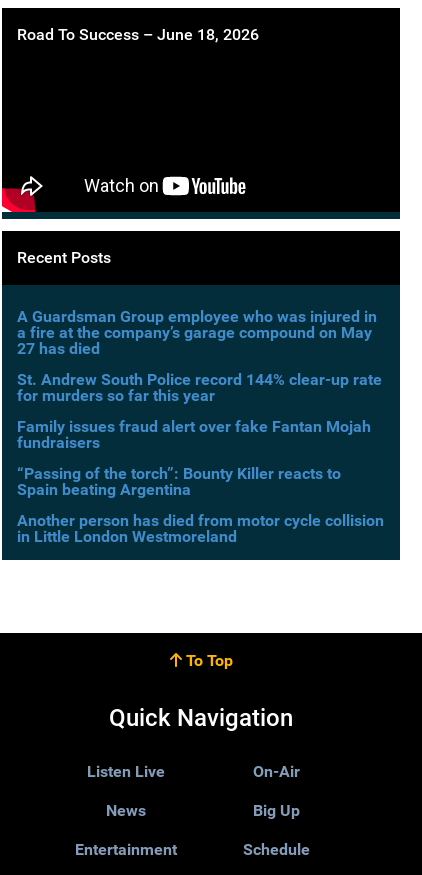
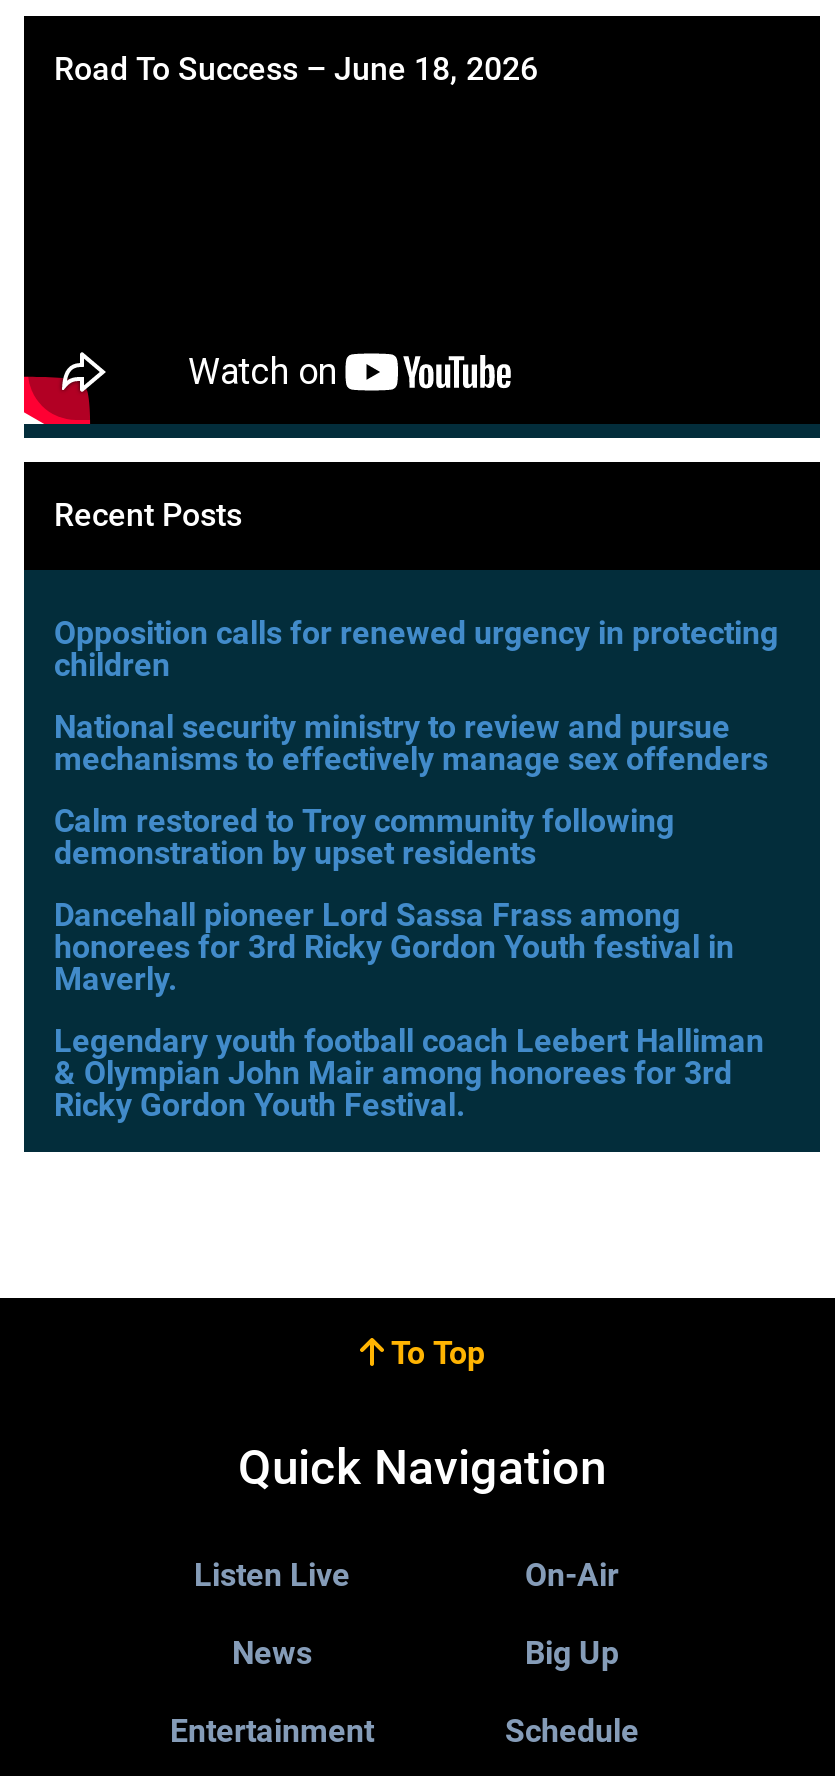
- A Guardsman Group employee who was injured in
- a fire at the company’s garage compound on May
- 27 has died
+ Opposition calls for renewed urgency in protecting
+ children

- St. Andrew South Police record 144% clear-up rate
- for murders so far this year
+ National security ministry to review and pursue
+ mechanisms to effectively manage sex offenders

- Family issues fraud alert over fake Fantan Mojah
- fundraisers
+ Calm restored to Troy community following
+ demonstration by upset residents

- “Passing of the torch”: Bounty Killer reacts to
- Spain beating Argentina
+ Dancehall pioneer Lord Sassa Frass among
+ honorees for 3rd Ricky Gordon Youth festival in
+ Maverly.

- Another person has died from motor cycle collision
- in Little London Westmoreland
+ Legendary youth football coach Leebert Halliman
+ & Olympian John Mair among honorees for 3rd
+ Ricky Gordon Youth Festival.
